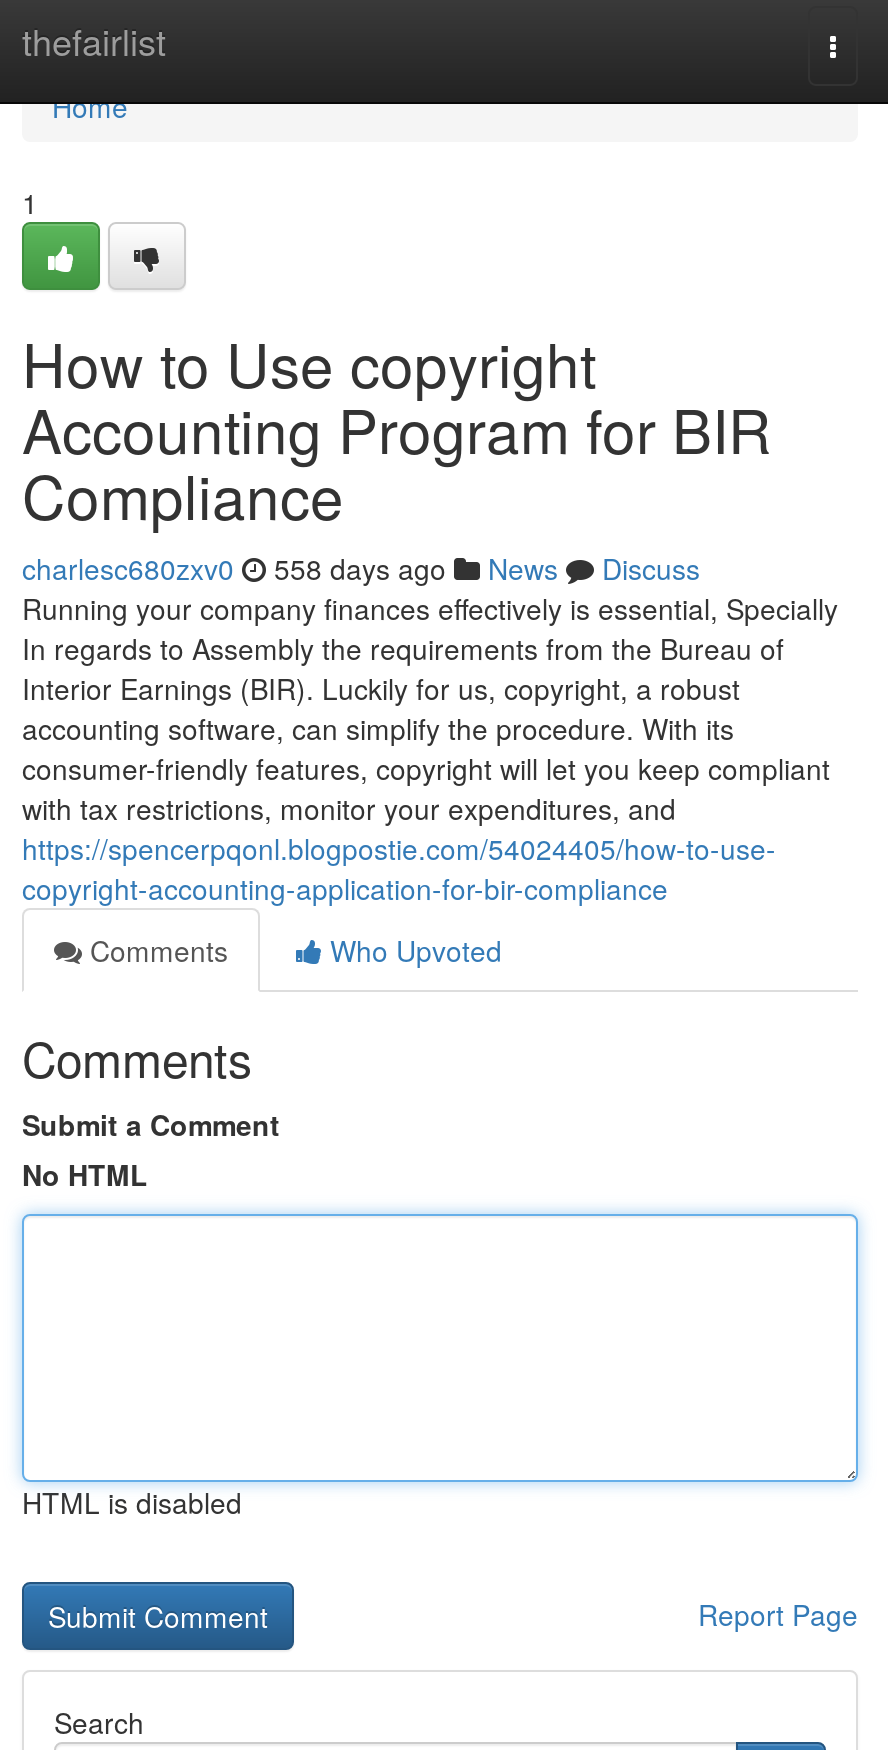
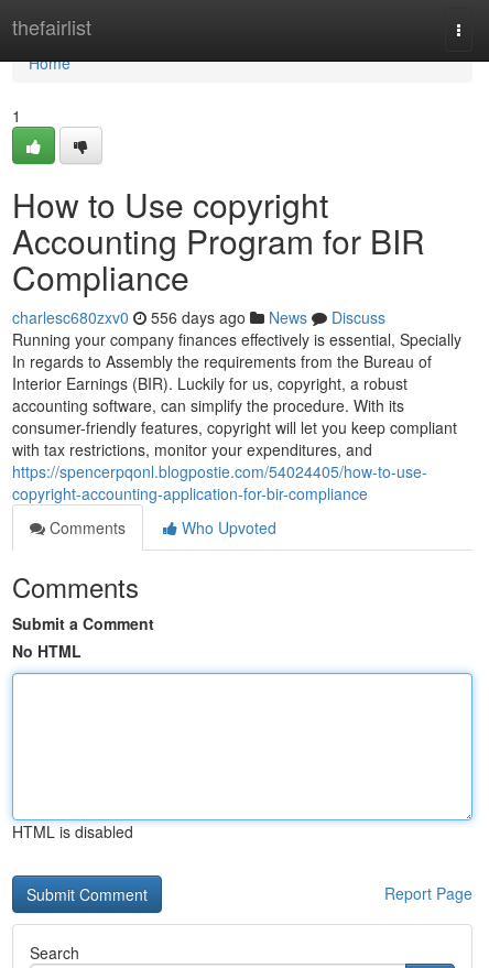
- charlesc680zxv0 558 days ago News Discuss
+ charlesc680zxv0 556 days ago News Discuss
